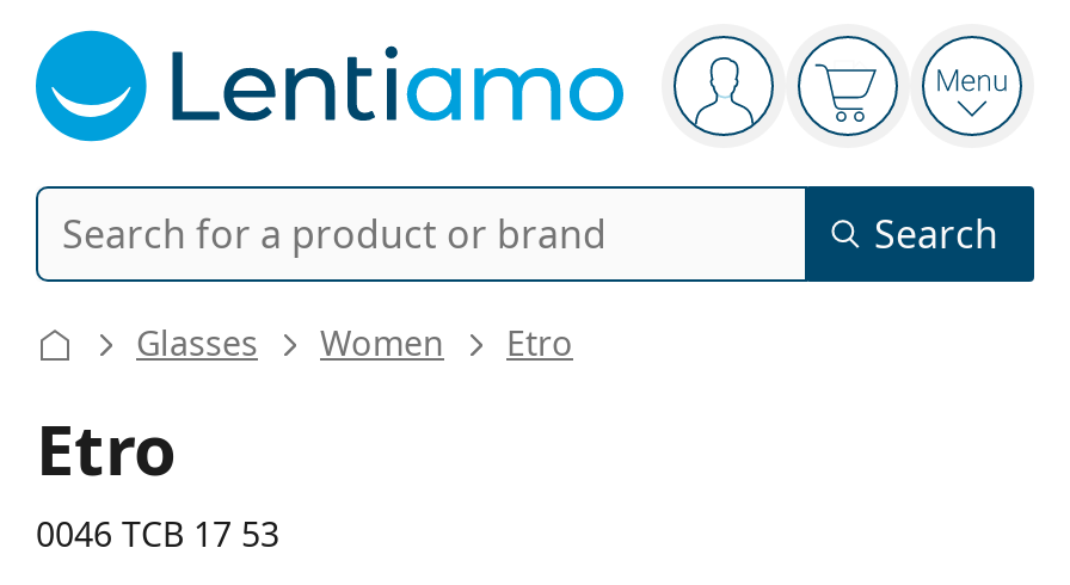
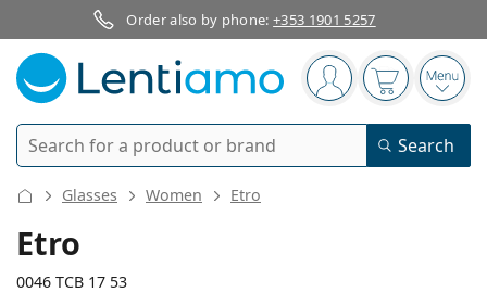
+ Order also by phone: +353 1901 5257
